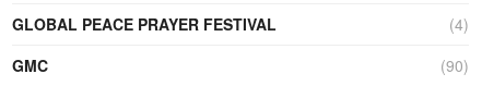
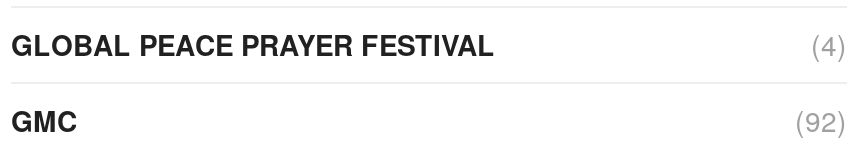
- (90)
+ (92)
